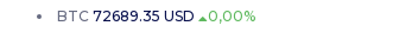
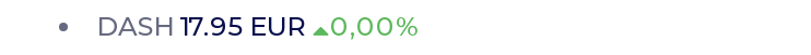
- BTC 72689.35 USD 0,00%
+ DASH 17.95 EUR 0,00%
